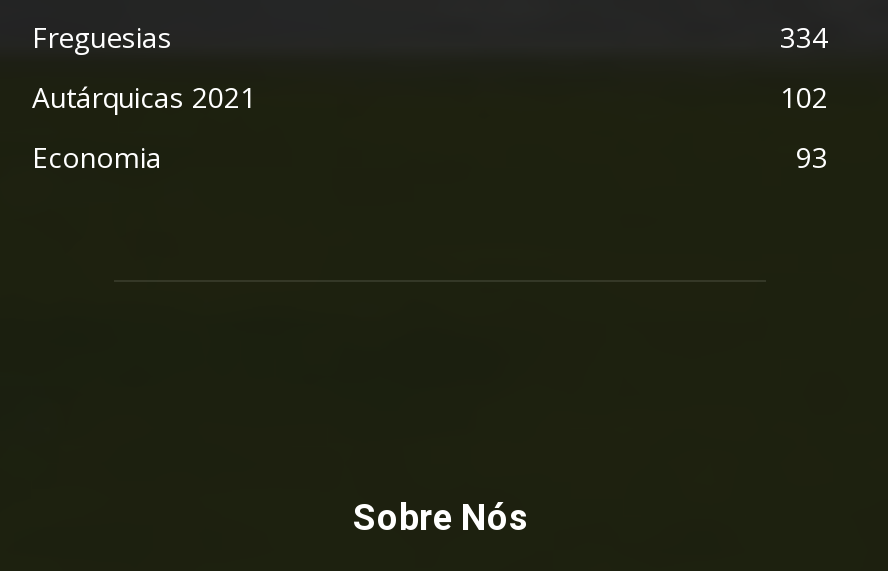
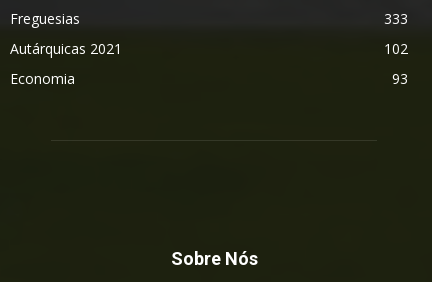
- 334
+ 333
